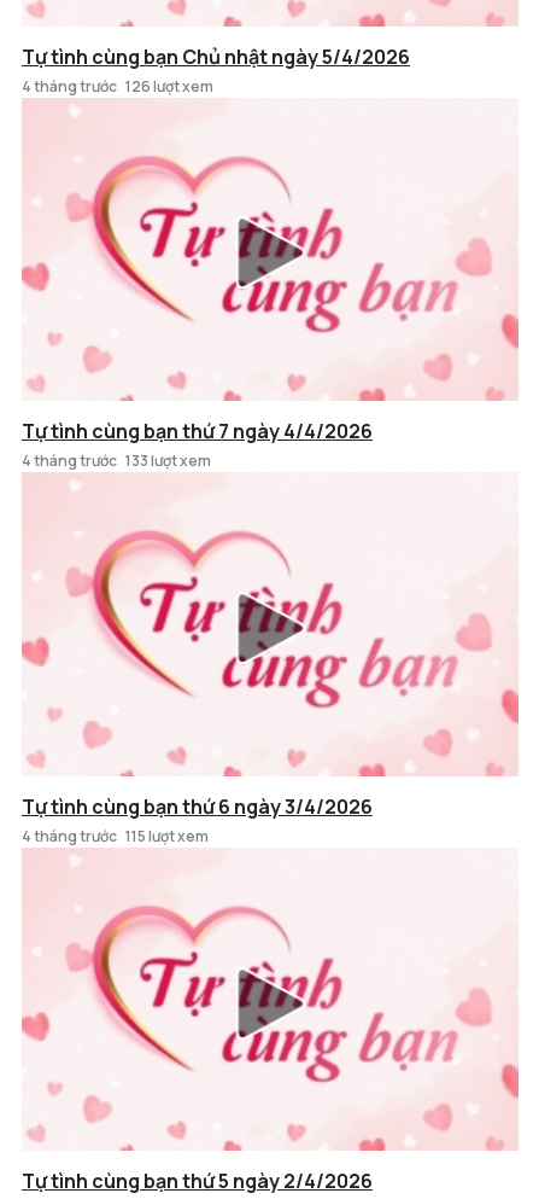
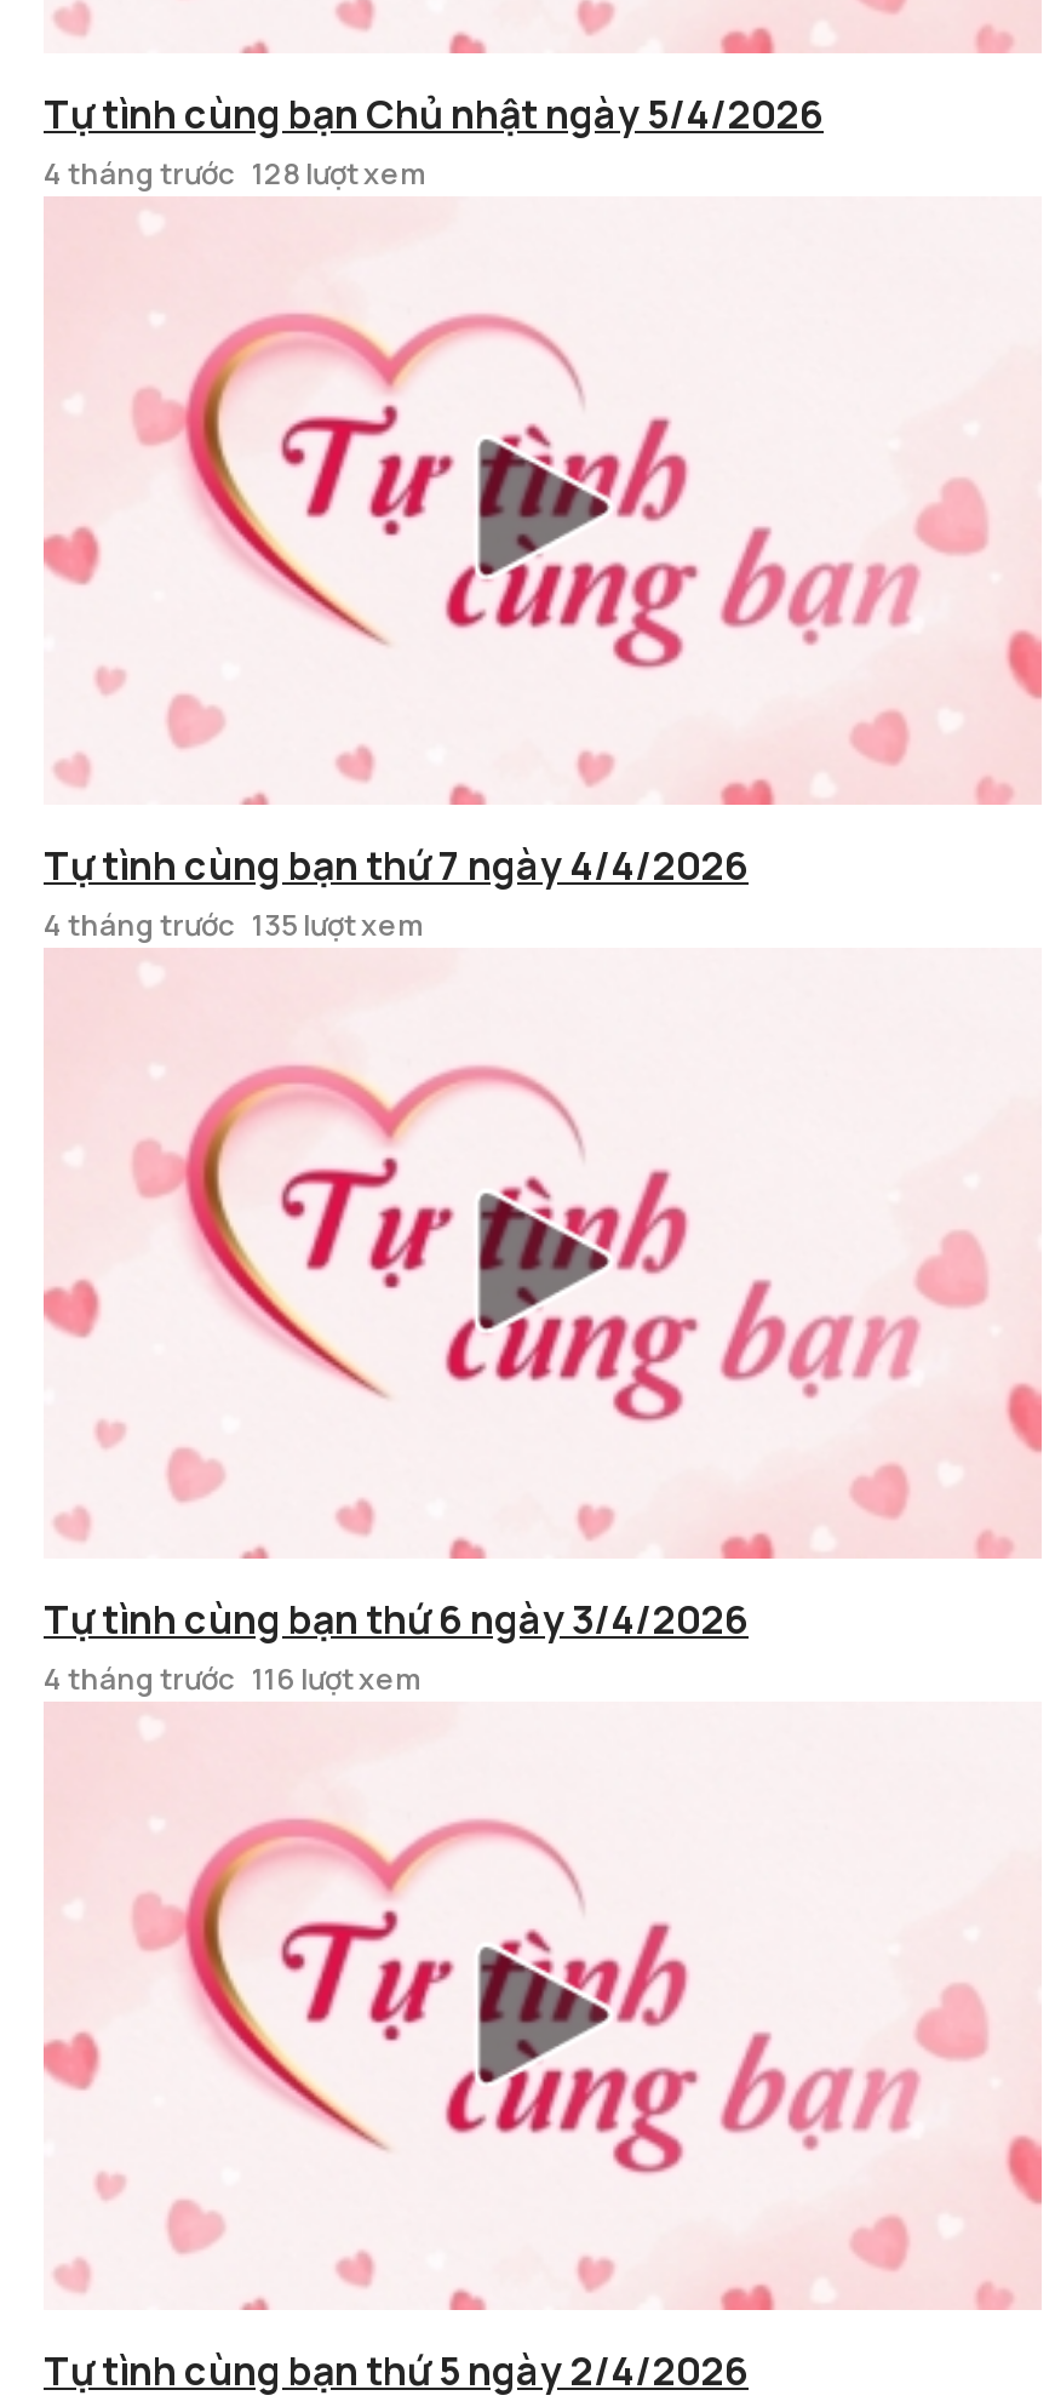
- 4 tháng trước 126 lượt xem
+ 4 tháng trước 128 lượt xem

- 4 tháng trước 133 lượt xem
+ 4 tháng trước 135 lượt xem

- 4 tháng trước 115 lượt xem
+ 4 tháng trước 116 lượt xem
